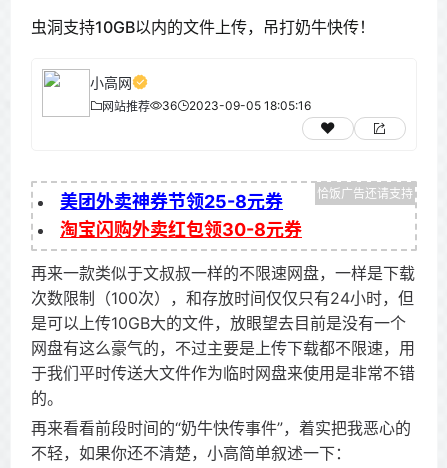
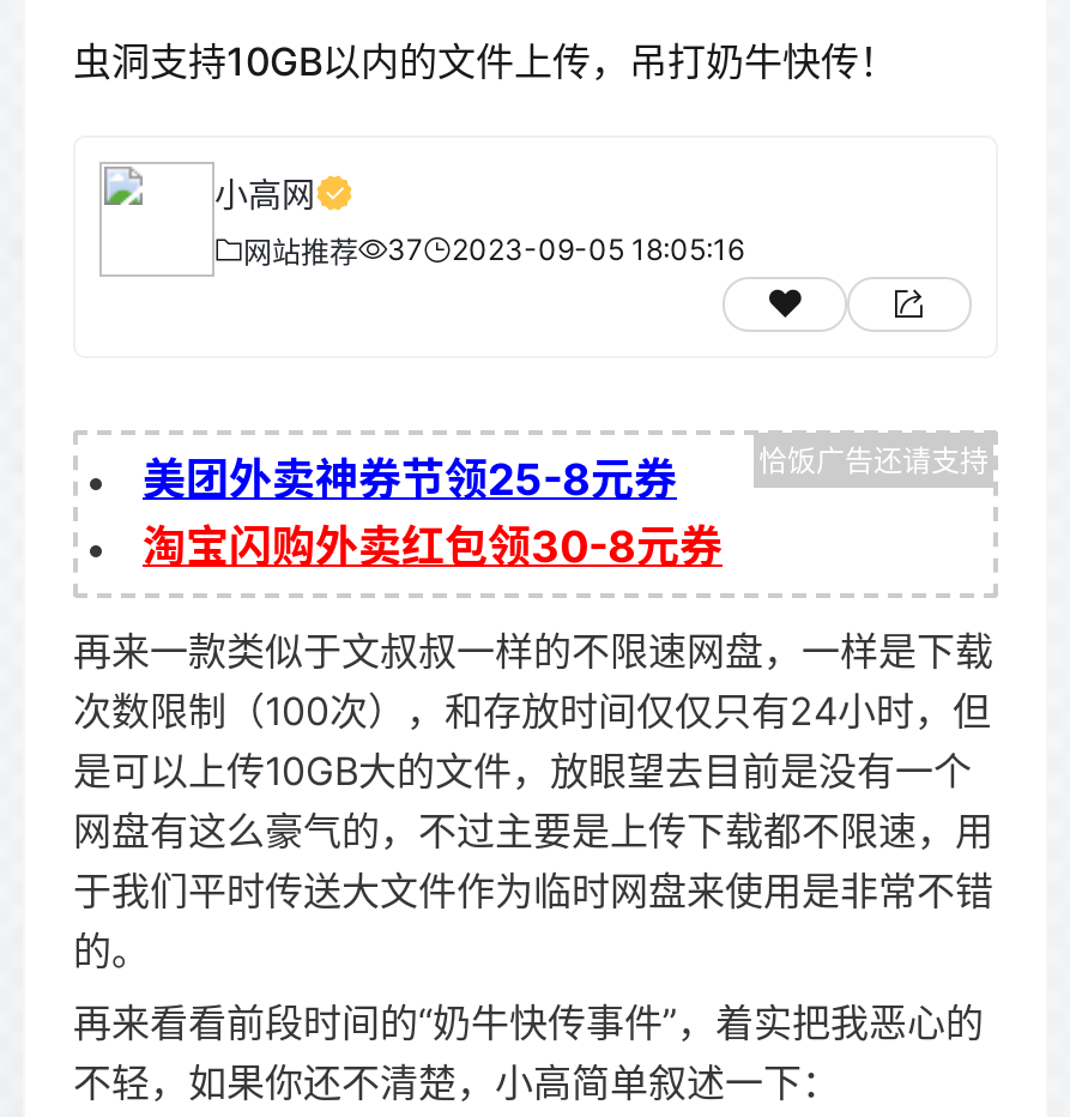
- 网站推荐 36 2023-09-05 18:05:16
+ 网站推荐 37 2023-09-05 18:05:16
